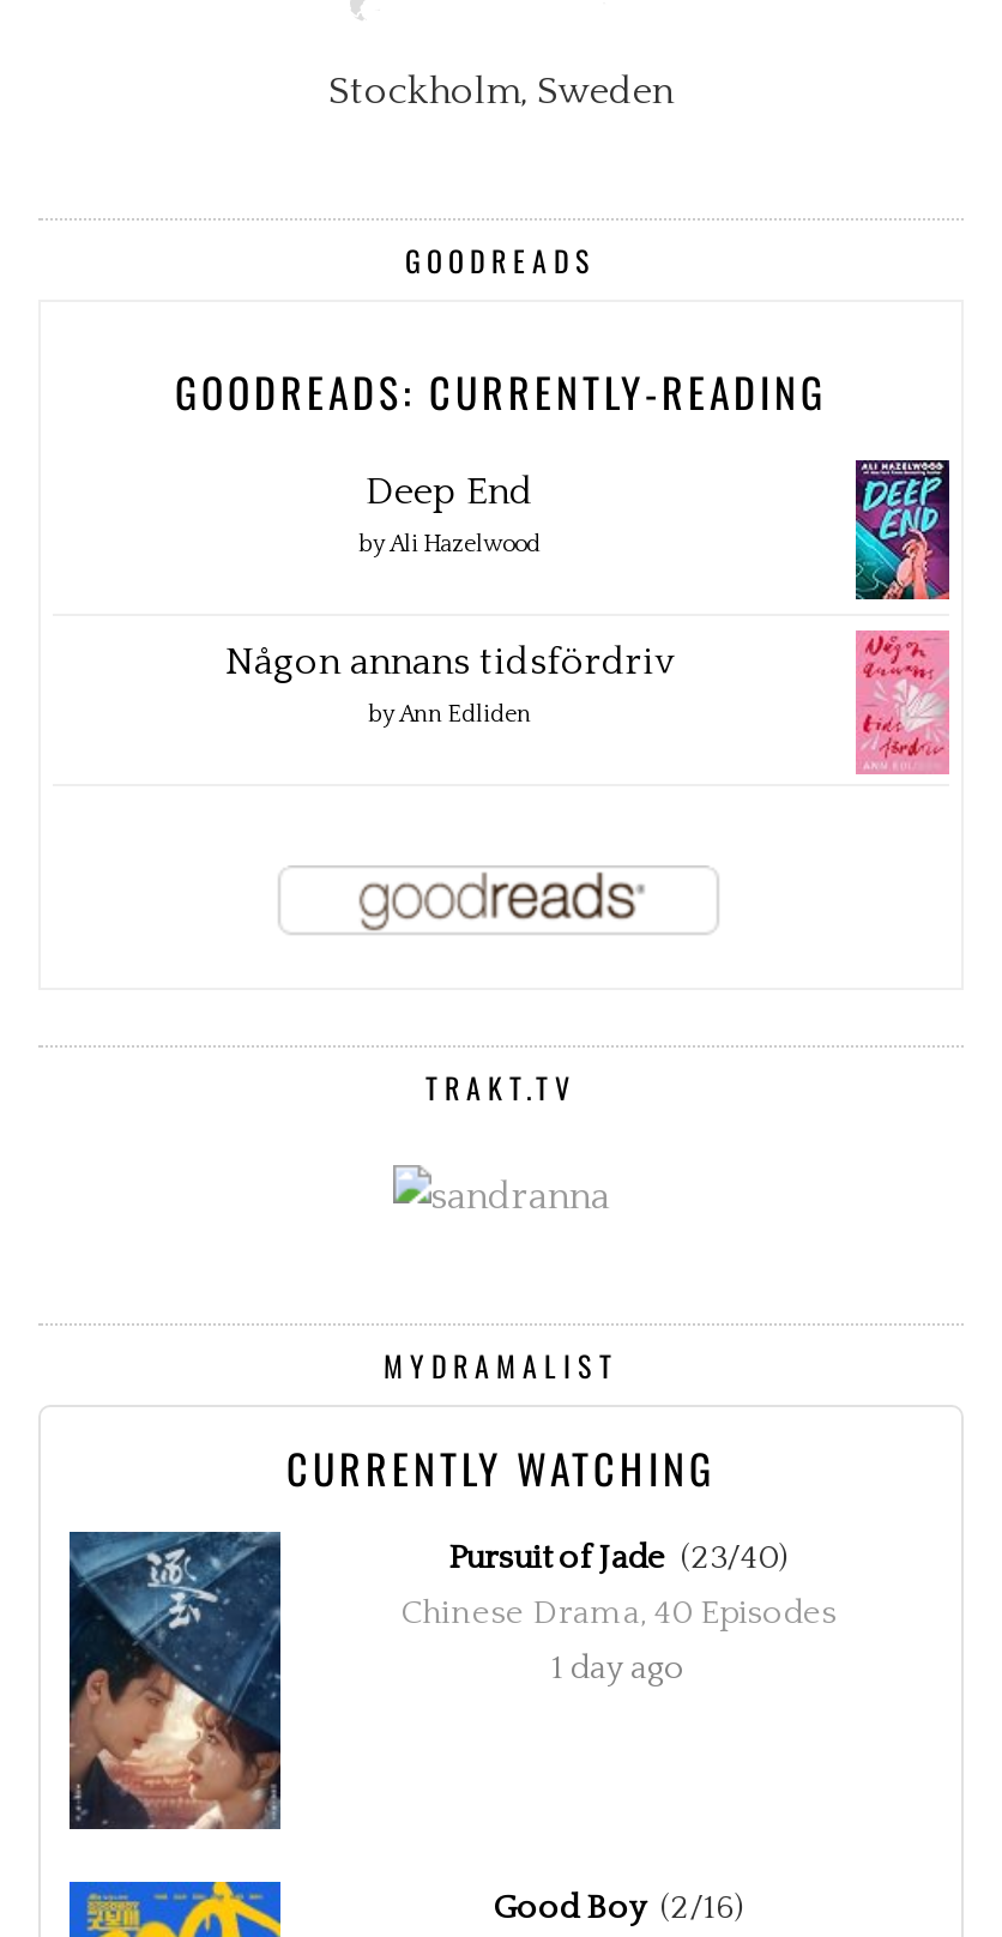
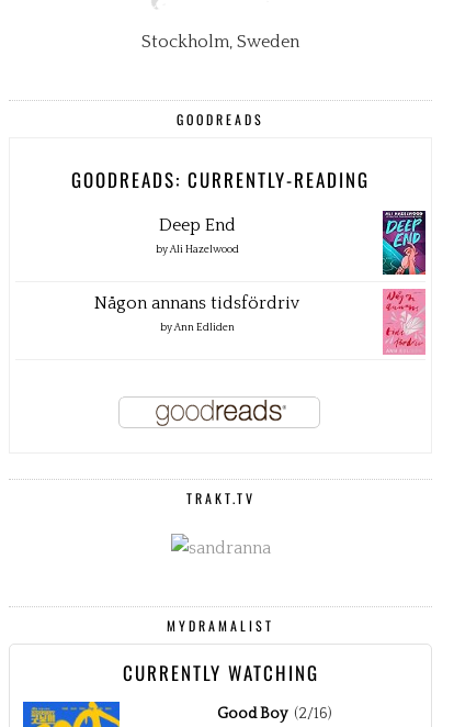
- [image]

- Pursuit of Jade (23/40)
- Chinese Drama, 40 Episodes
- 1 day ago
